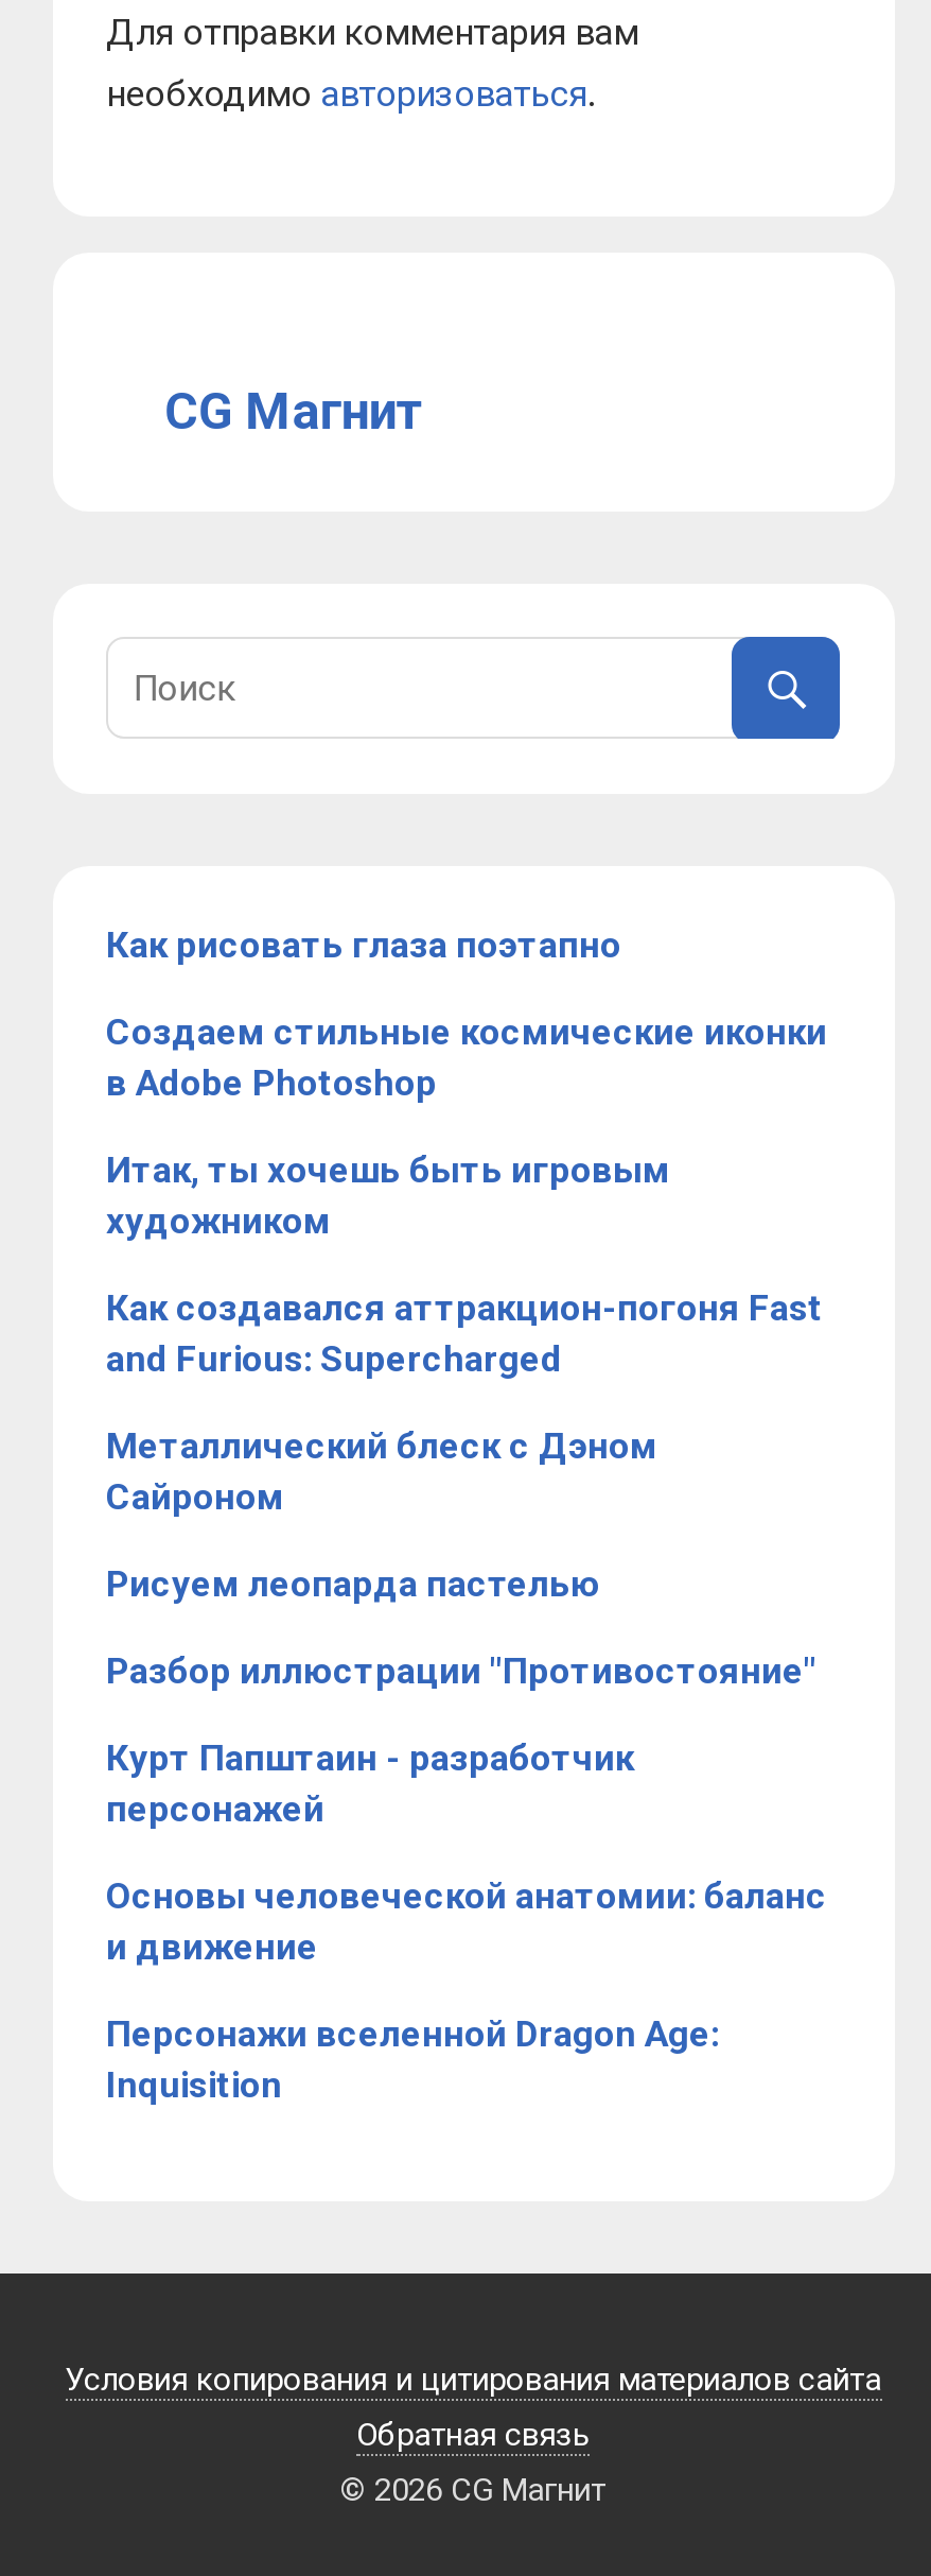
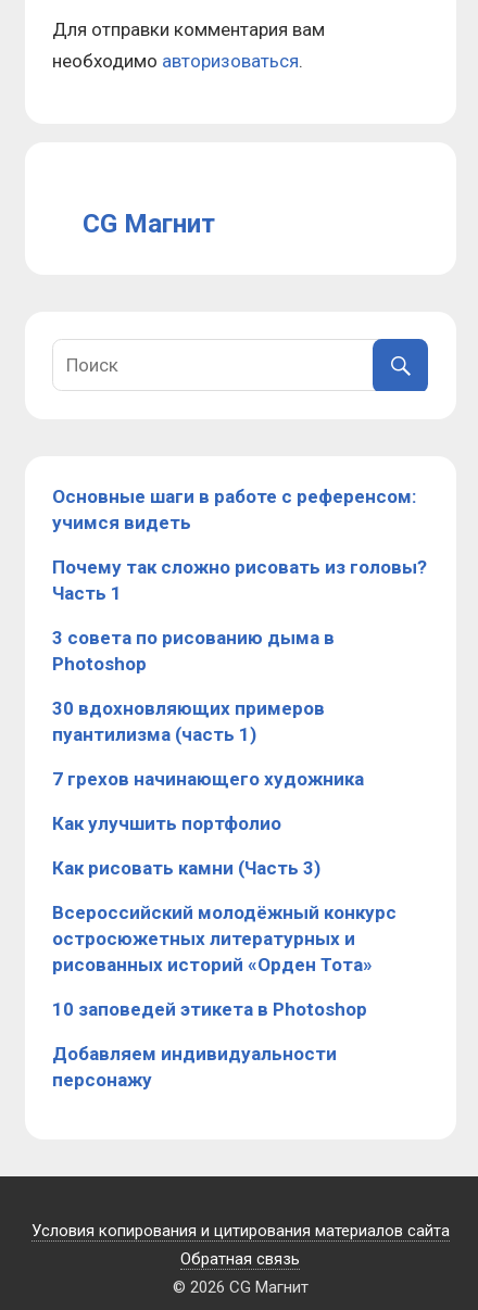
- Как рисовать глаза поэтапно
+ Основные шаги в работе с референсом:
+ учимся видеть

- Создаем стильные космические иконки
- в Adobe Photoshop
+ Почему так сложно рисовать из головы?
+ Часть 1

- Итак, ты хочешь быть игровым
- художником
+ 3 совета по рисованию дыма в
+ Photoshop

- Как создавался аттракцион-погоня Fast
- and Furious: Supercharged
+ 30 вдохновляющих примеров
+ пуантилизма (часть 1)

- Металлический блеск с Дэном
- Сайроном
+ 7 грехов начинающего художника

- Рисуем леопарда пастелью
+ Как улучшить портфолио

- Разбор иллюстрации "Противостояние"
+ Как рисовать камни (Часть 3)

- Курт Папштаин - разработчик
- персонажей
+ Всероссийский молодёжный конкурс
+ остросюжетных литературных и
+ рисованных историй «Орден Тота»

- Основы человеческой анатомии: баланс
- и движение
+ 10 заповедей этикета в Photoshop

- Персонажи вселенной Dragon Age:
- Inquisition
+ Добавляем индивидуальности
+ персонажу
